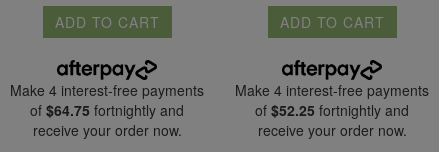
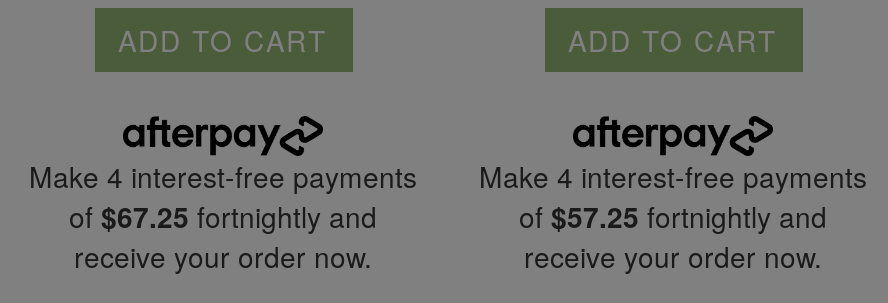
- of $64.75 fortnightly and
+ of $67.25 fortnightly and

- of $52.25 fortnightly and
+ of $57.25 fortnightly and
